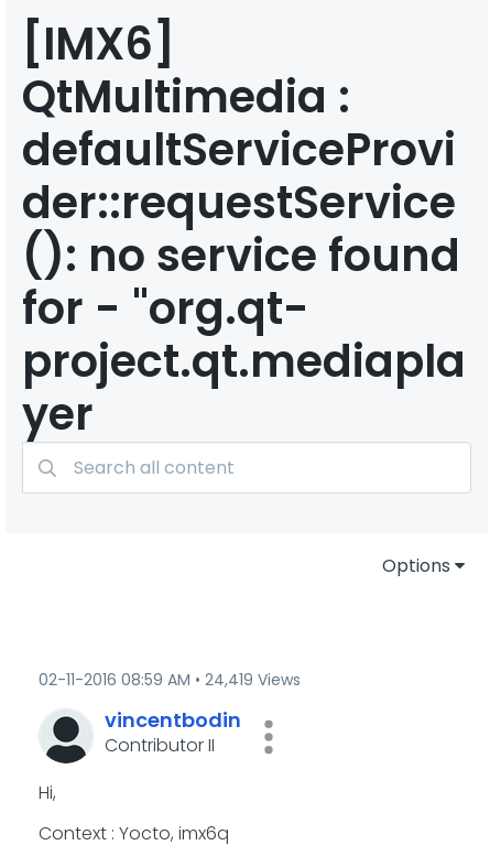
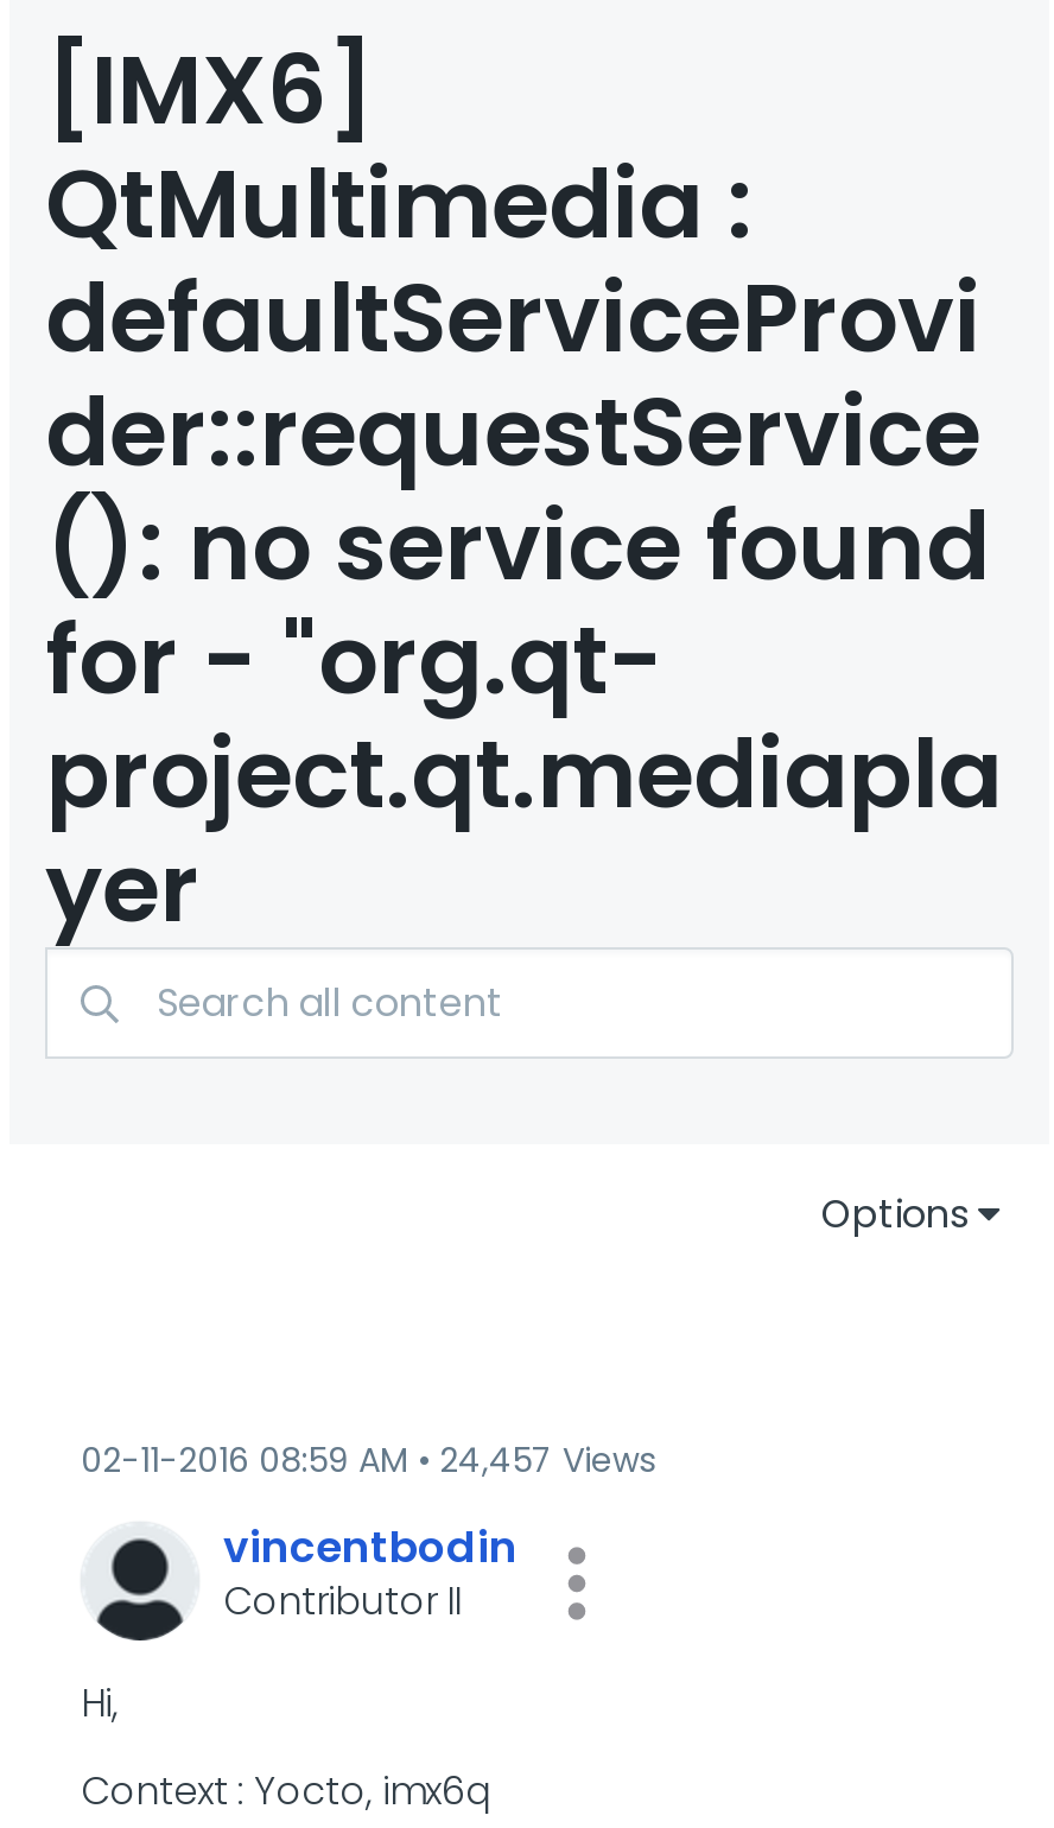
- 02-11-2016 08:59 AM 24,419 Views
+ 02-11-2016 08:59 AM 24,457 Views
